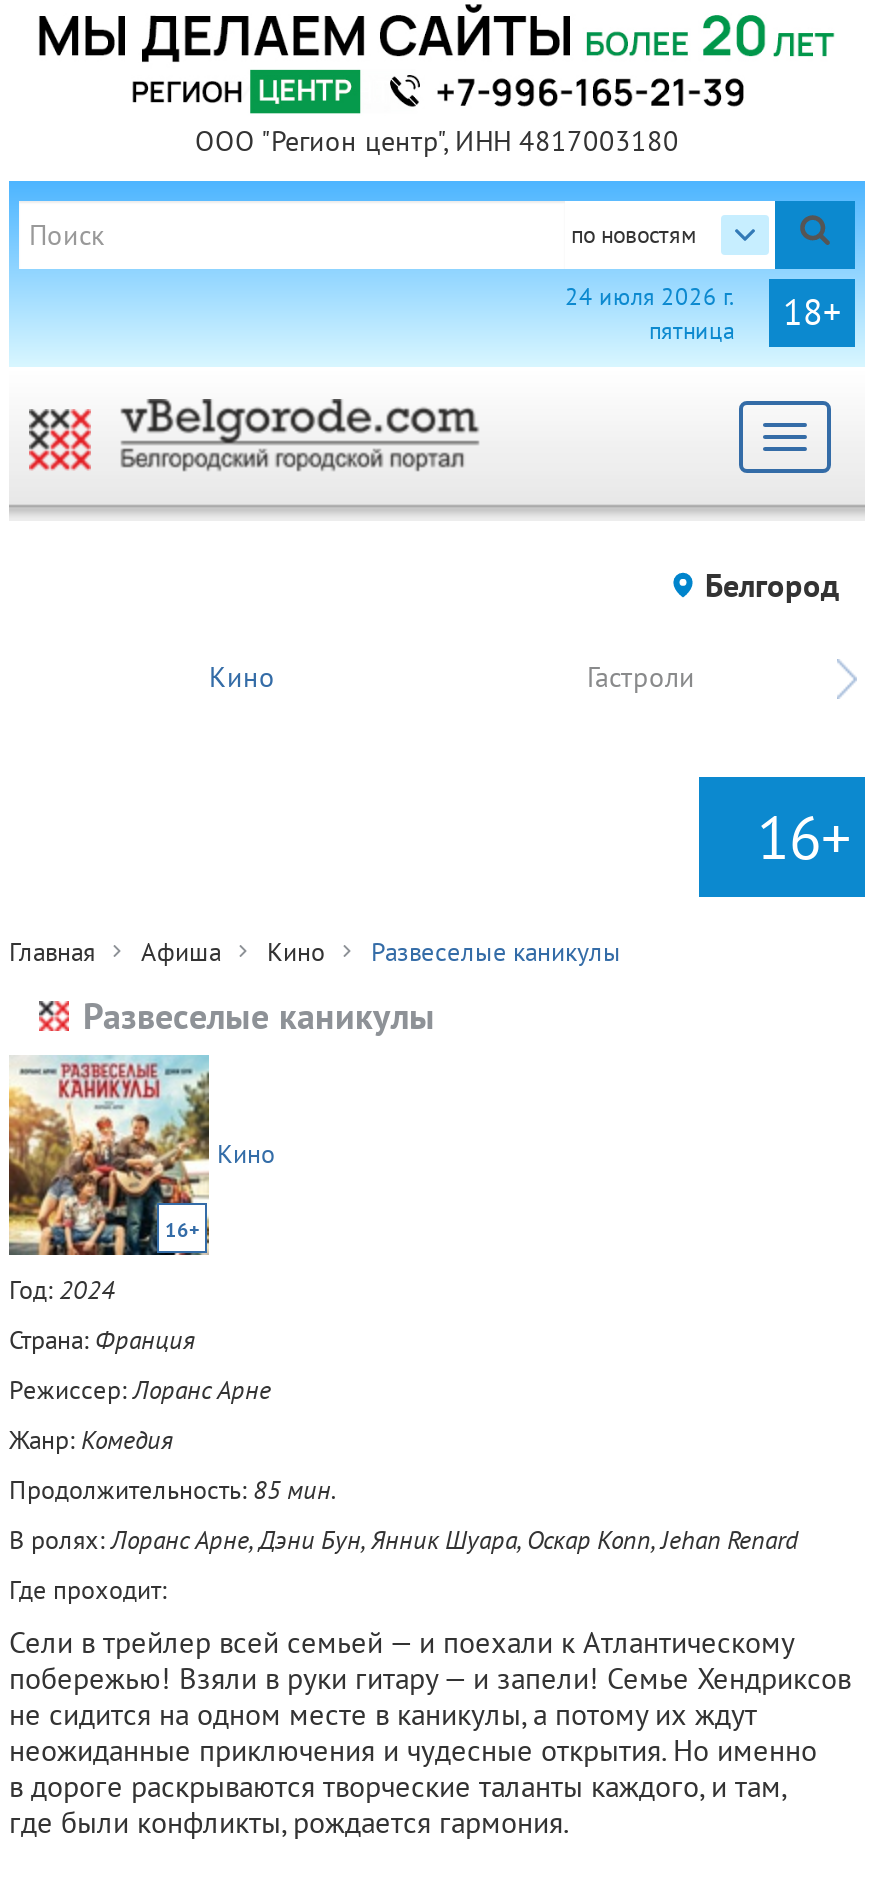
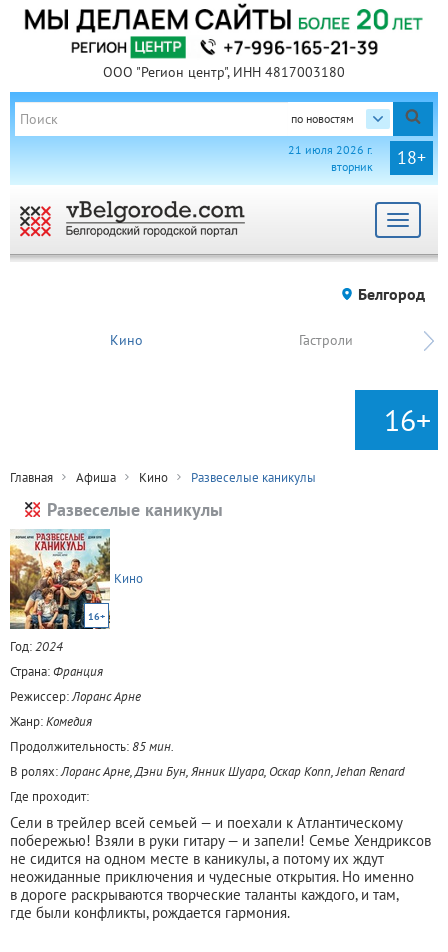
- 24 июля 2026 г.
- пятница
+ 21 июля 2026 г.
+ вторник
